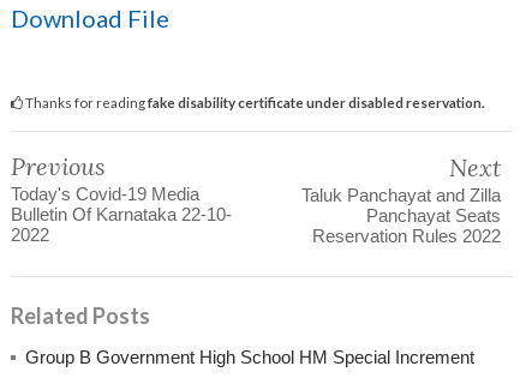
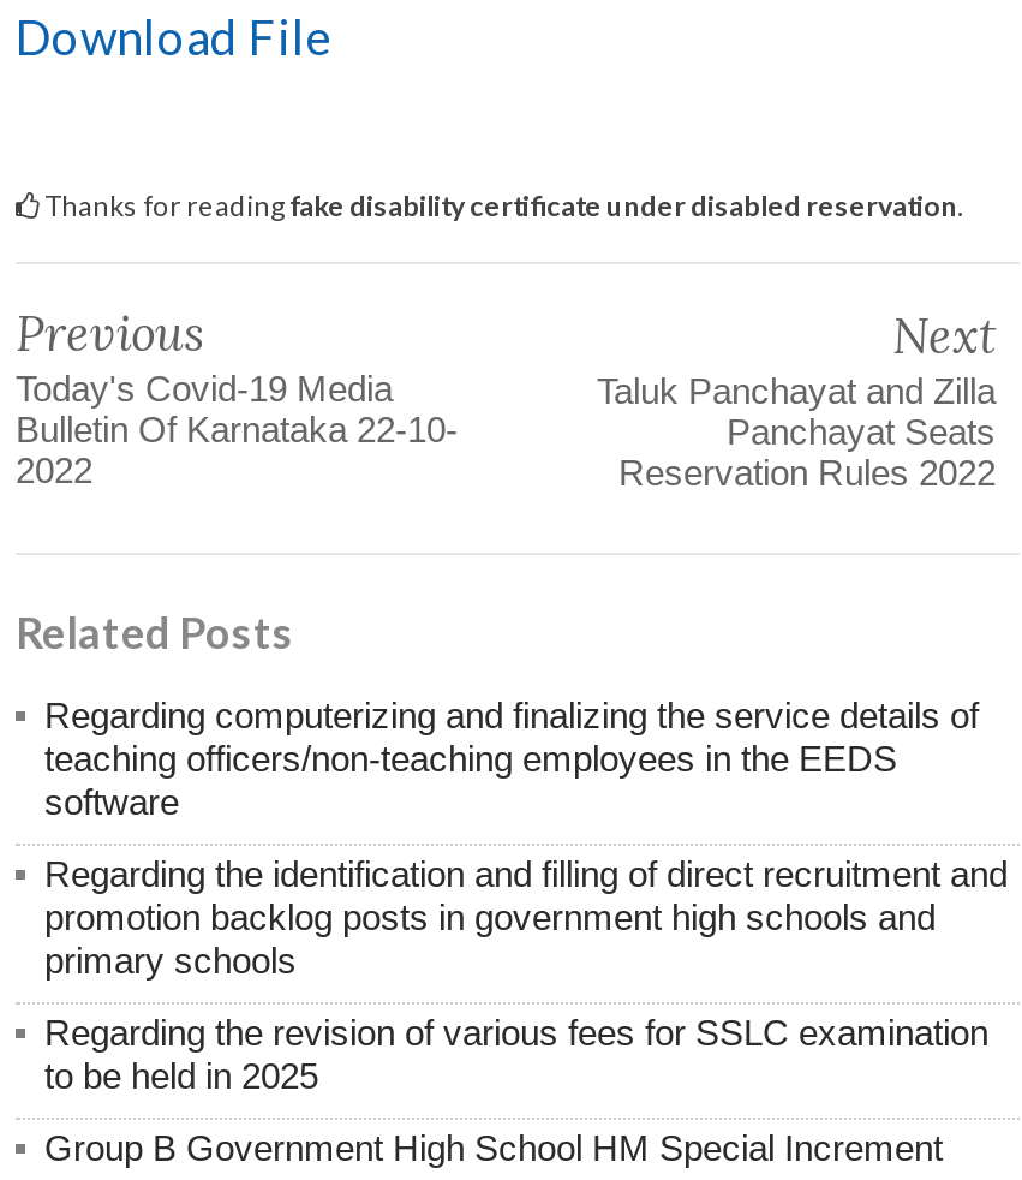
+ Regarding computerizing and finalizing the service details of
+ teaching officers/non-teaching employees in the EEDS
+ software
+ Regarding the identification and filling of direct recruitment and
+ promotion backlog posts in government high schools and
+ primary schools
+ Regarding the revision of various fees for SSLC examination
+ to be held in 2025
